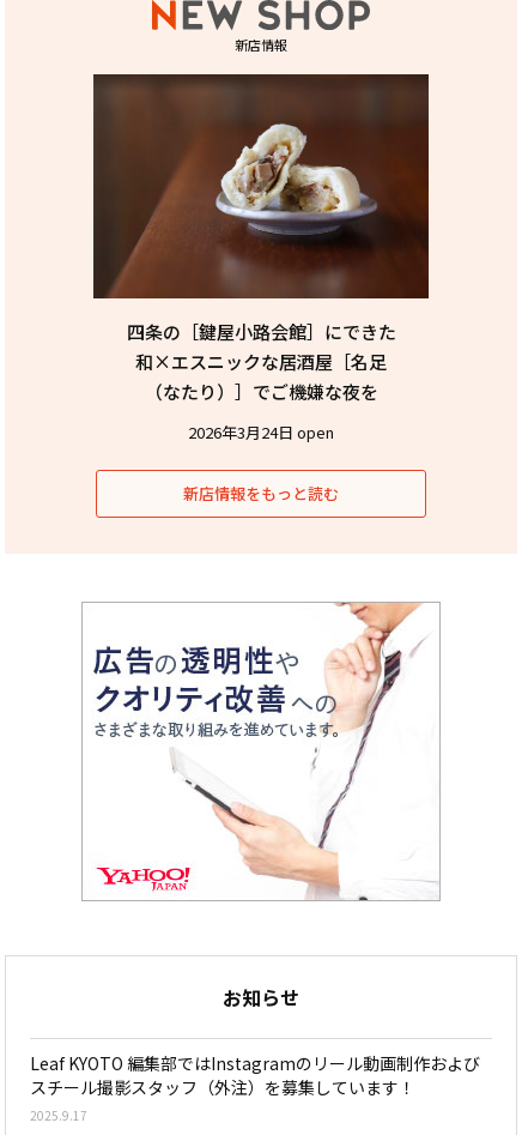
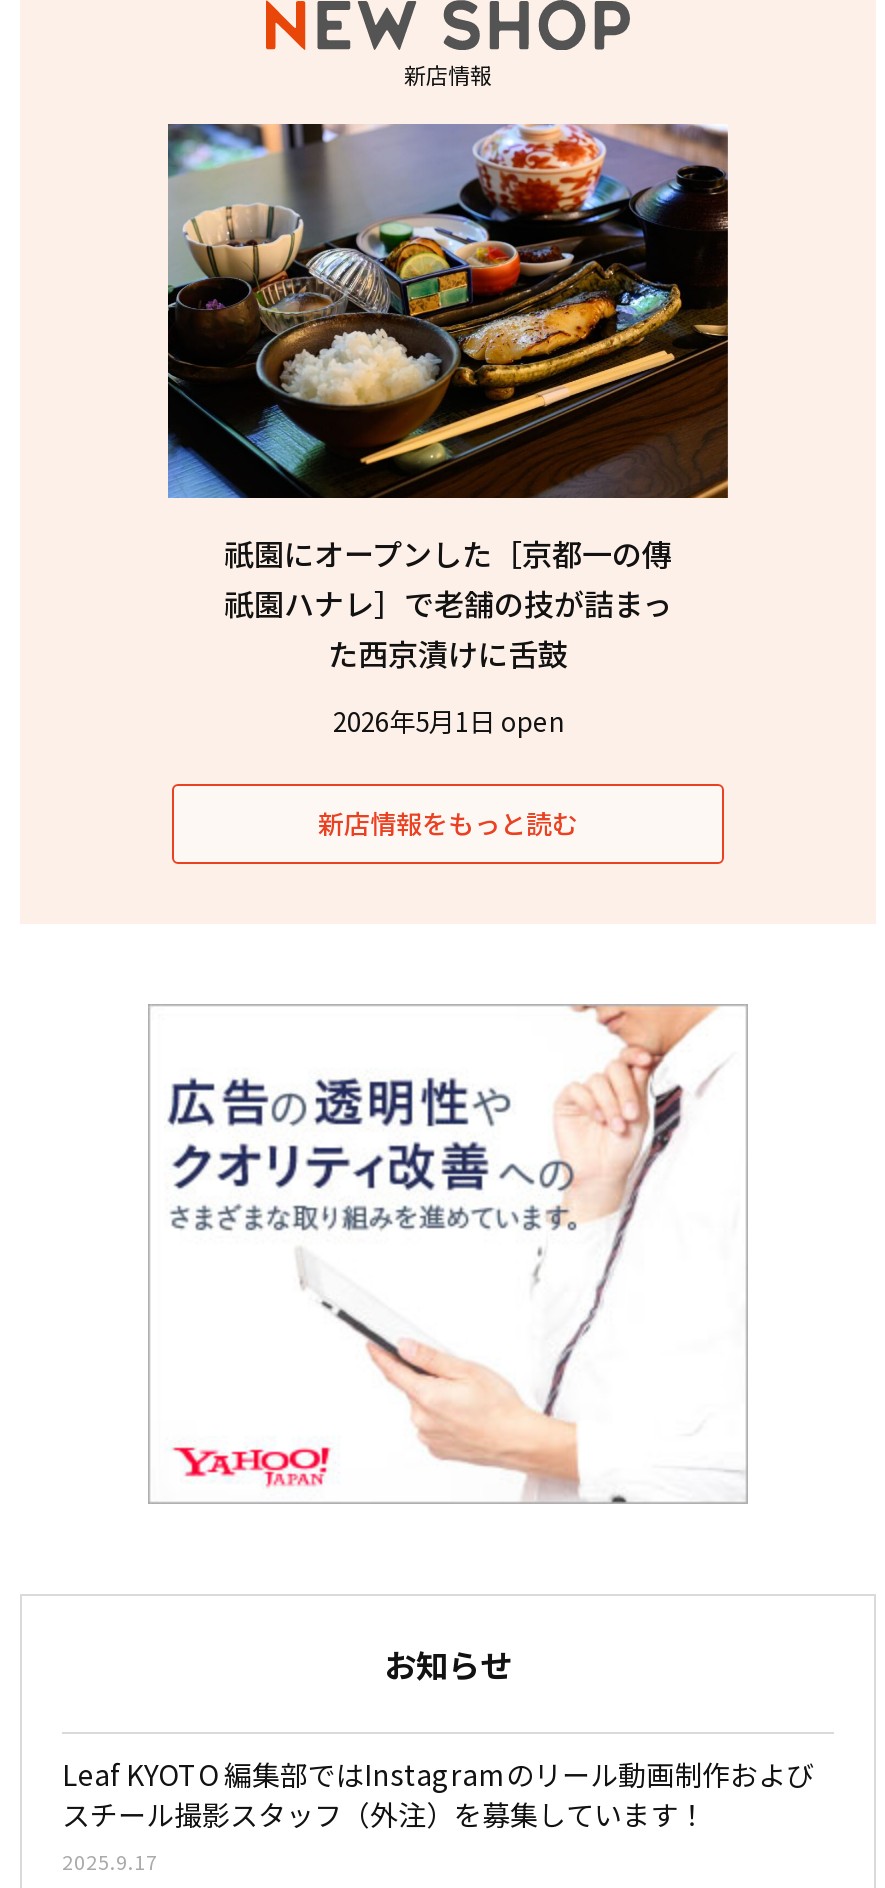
- [image]
- 四条の［鍵屋小路会館］にできた
- 和×エスニックな居酒屋［名足
- （なたり）］でご機嫌な夜を
+ [image]
+ 祇園にオープンした［京都一の傳
+ 祇園ハナレ］で老舗の技が詰まっ
+ た西京漬けに舌鼓

- 2026年3月24日 open
+ 2026年5月1日 open
